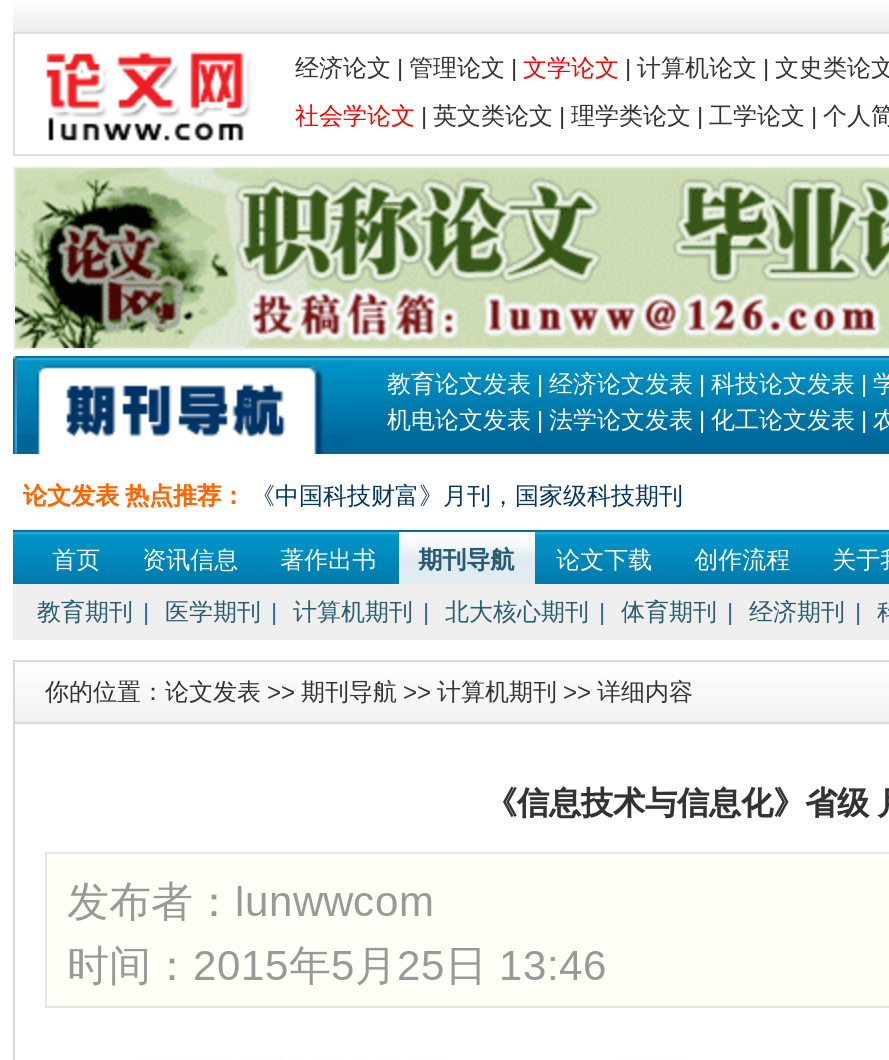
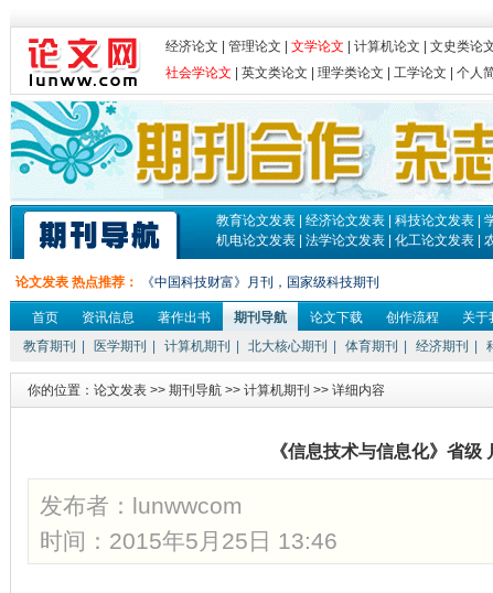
- [image]
+ [image]
